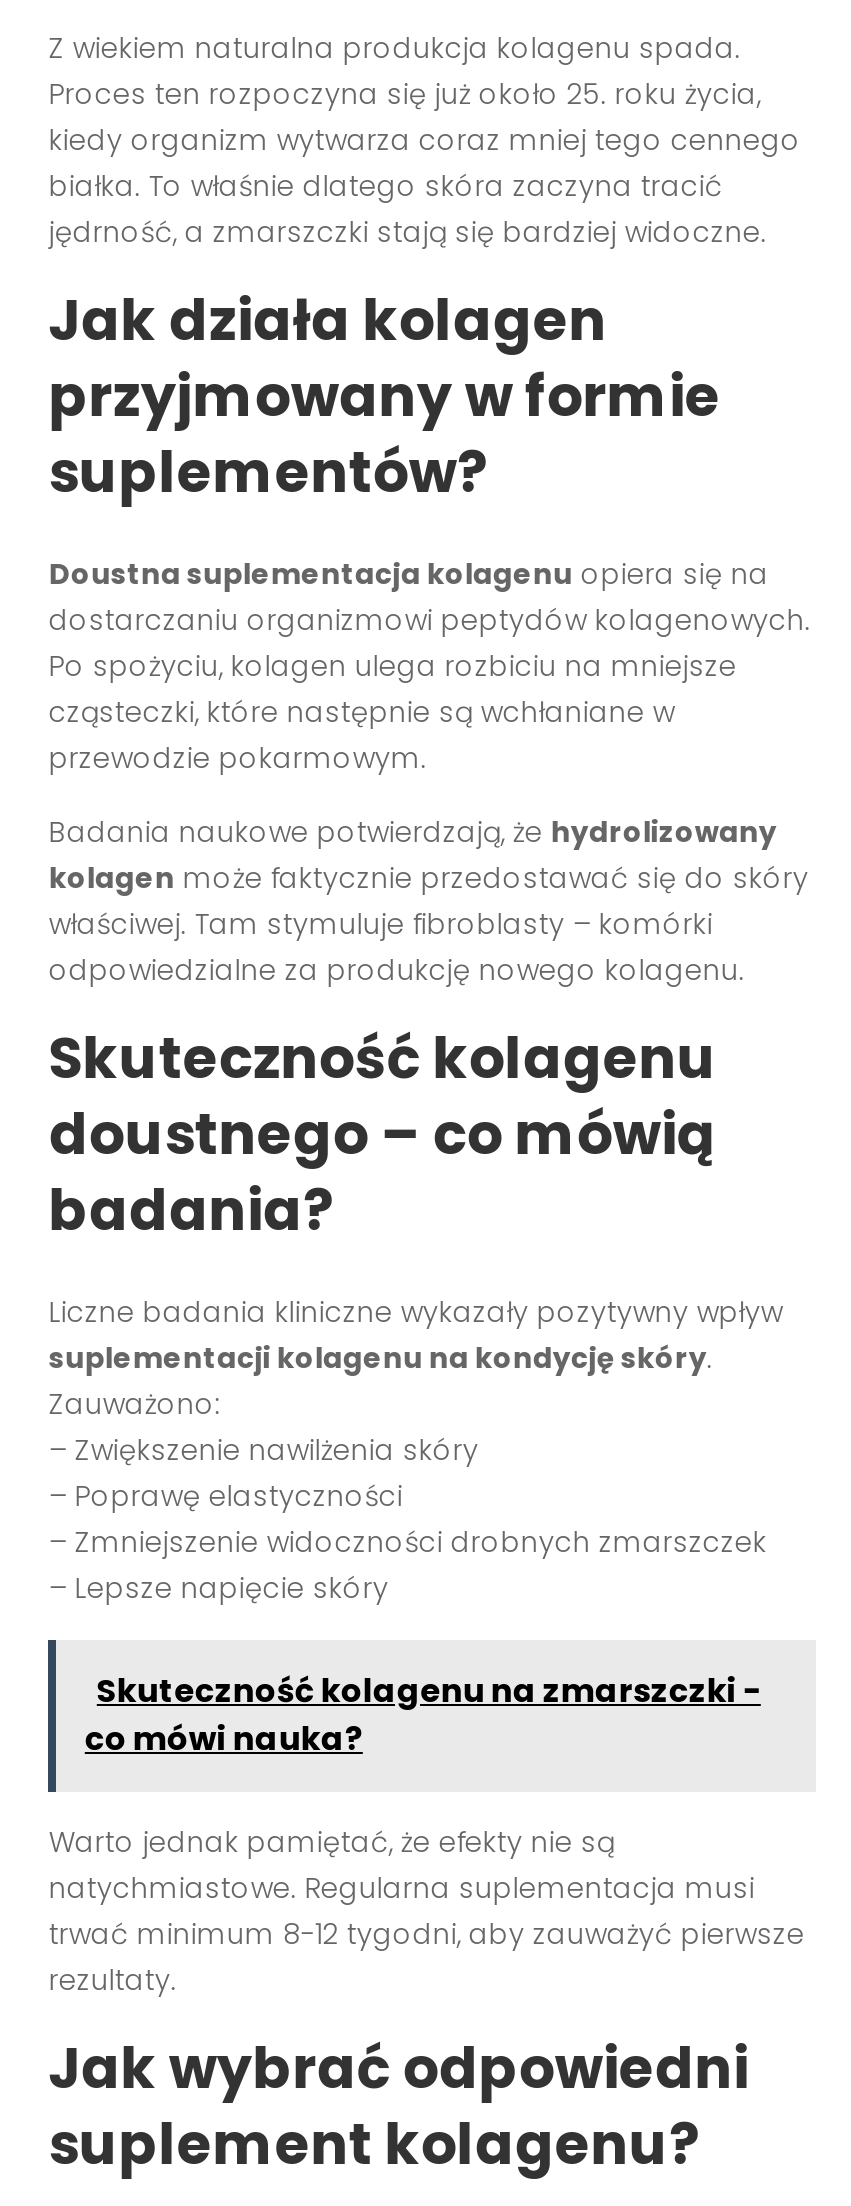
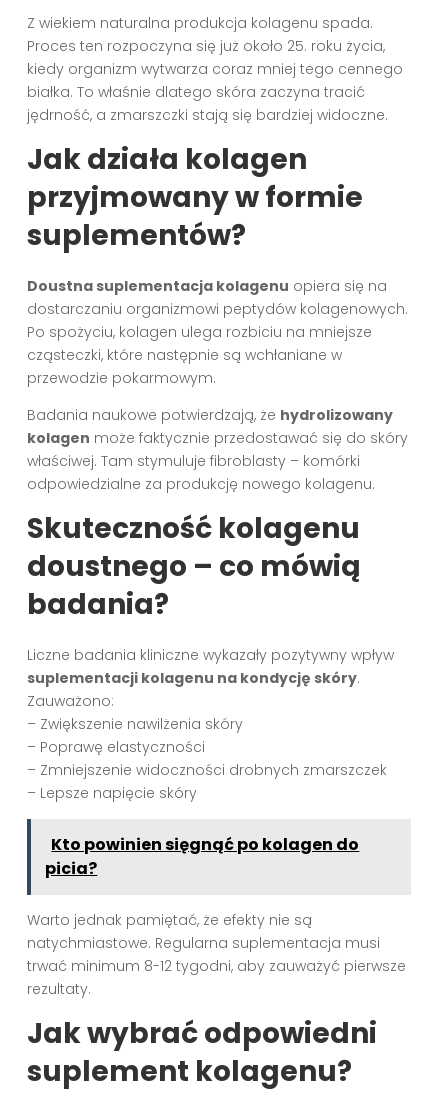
- Skuteczność kolagenu na zmarszczki -
- co mówi nauka?
+ Kto powinien sięgnąć po kolagen do
+ picia?
